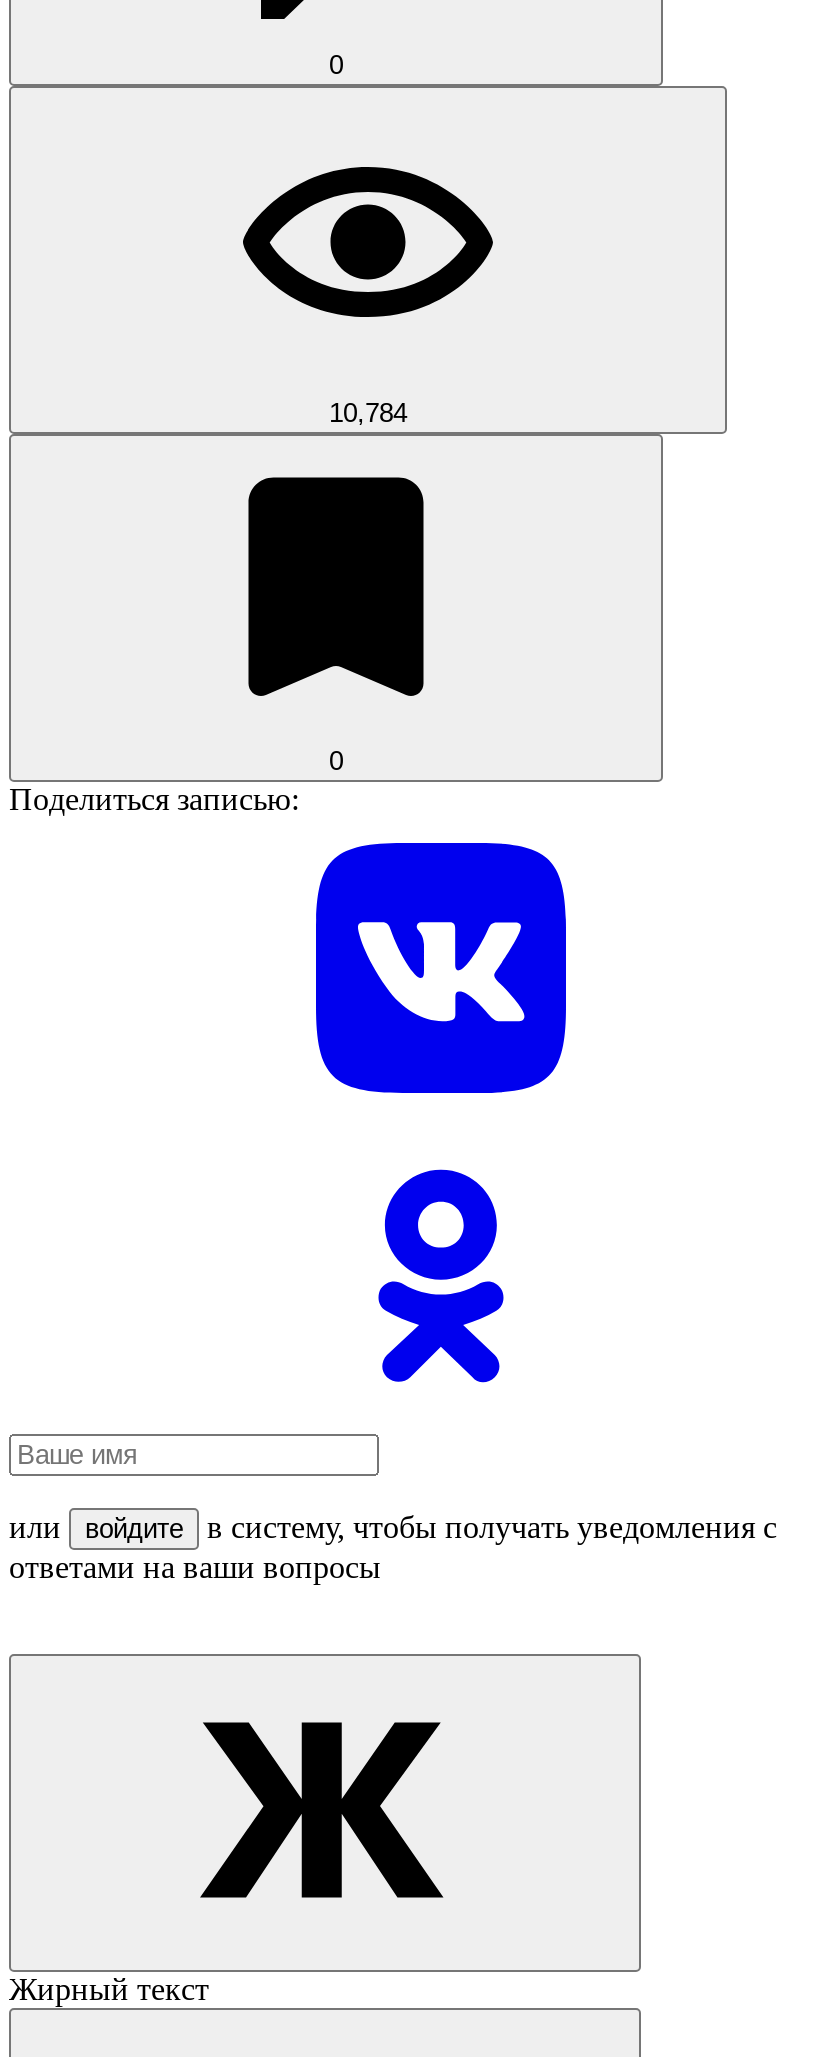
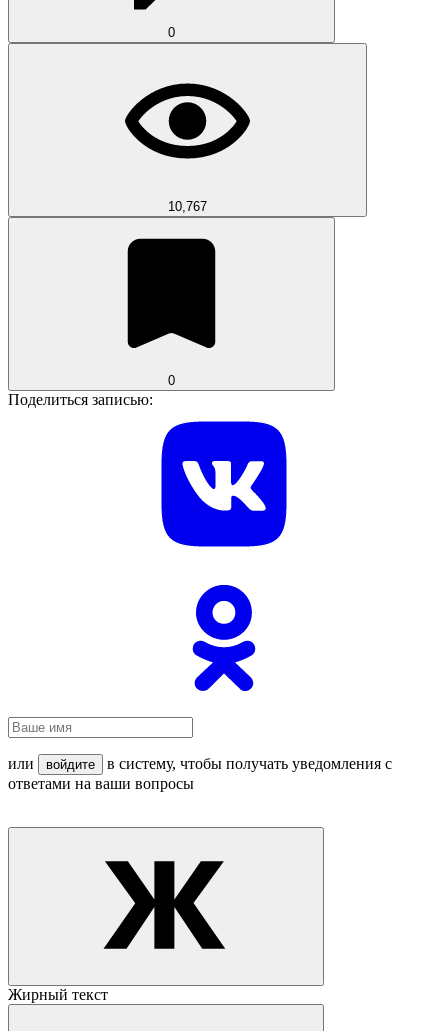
- 10,784
+ 10,767
